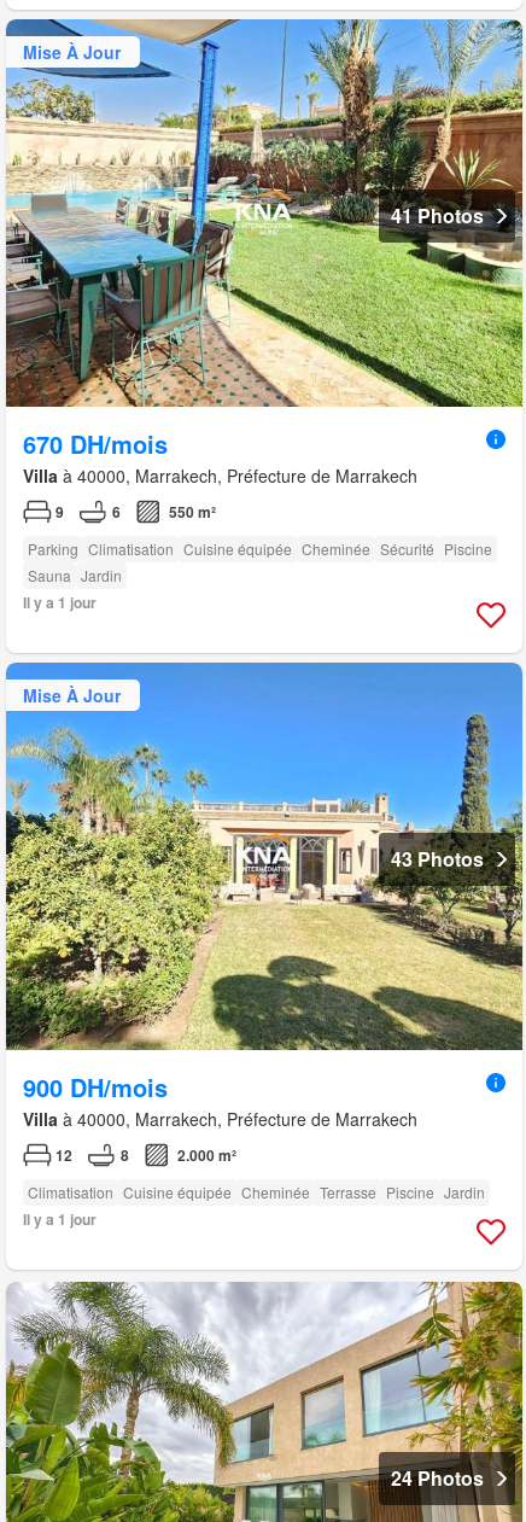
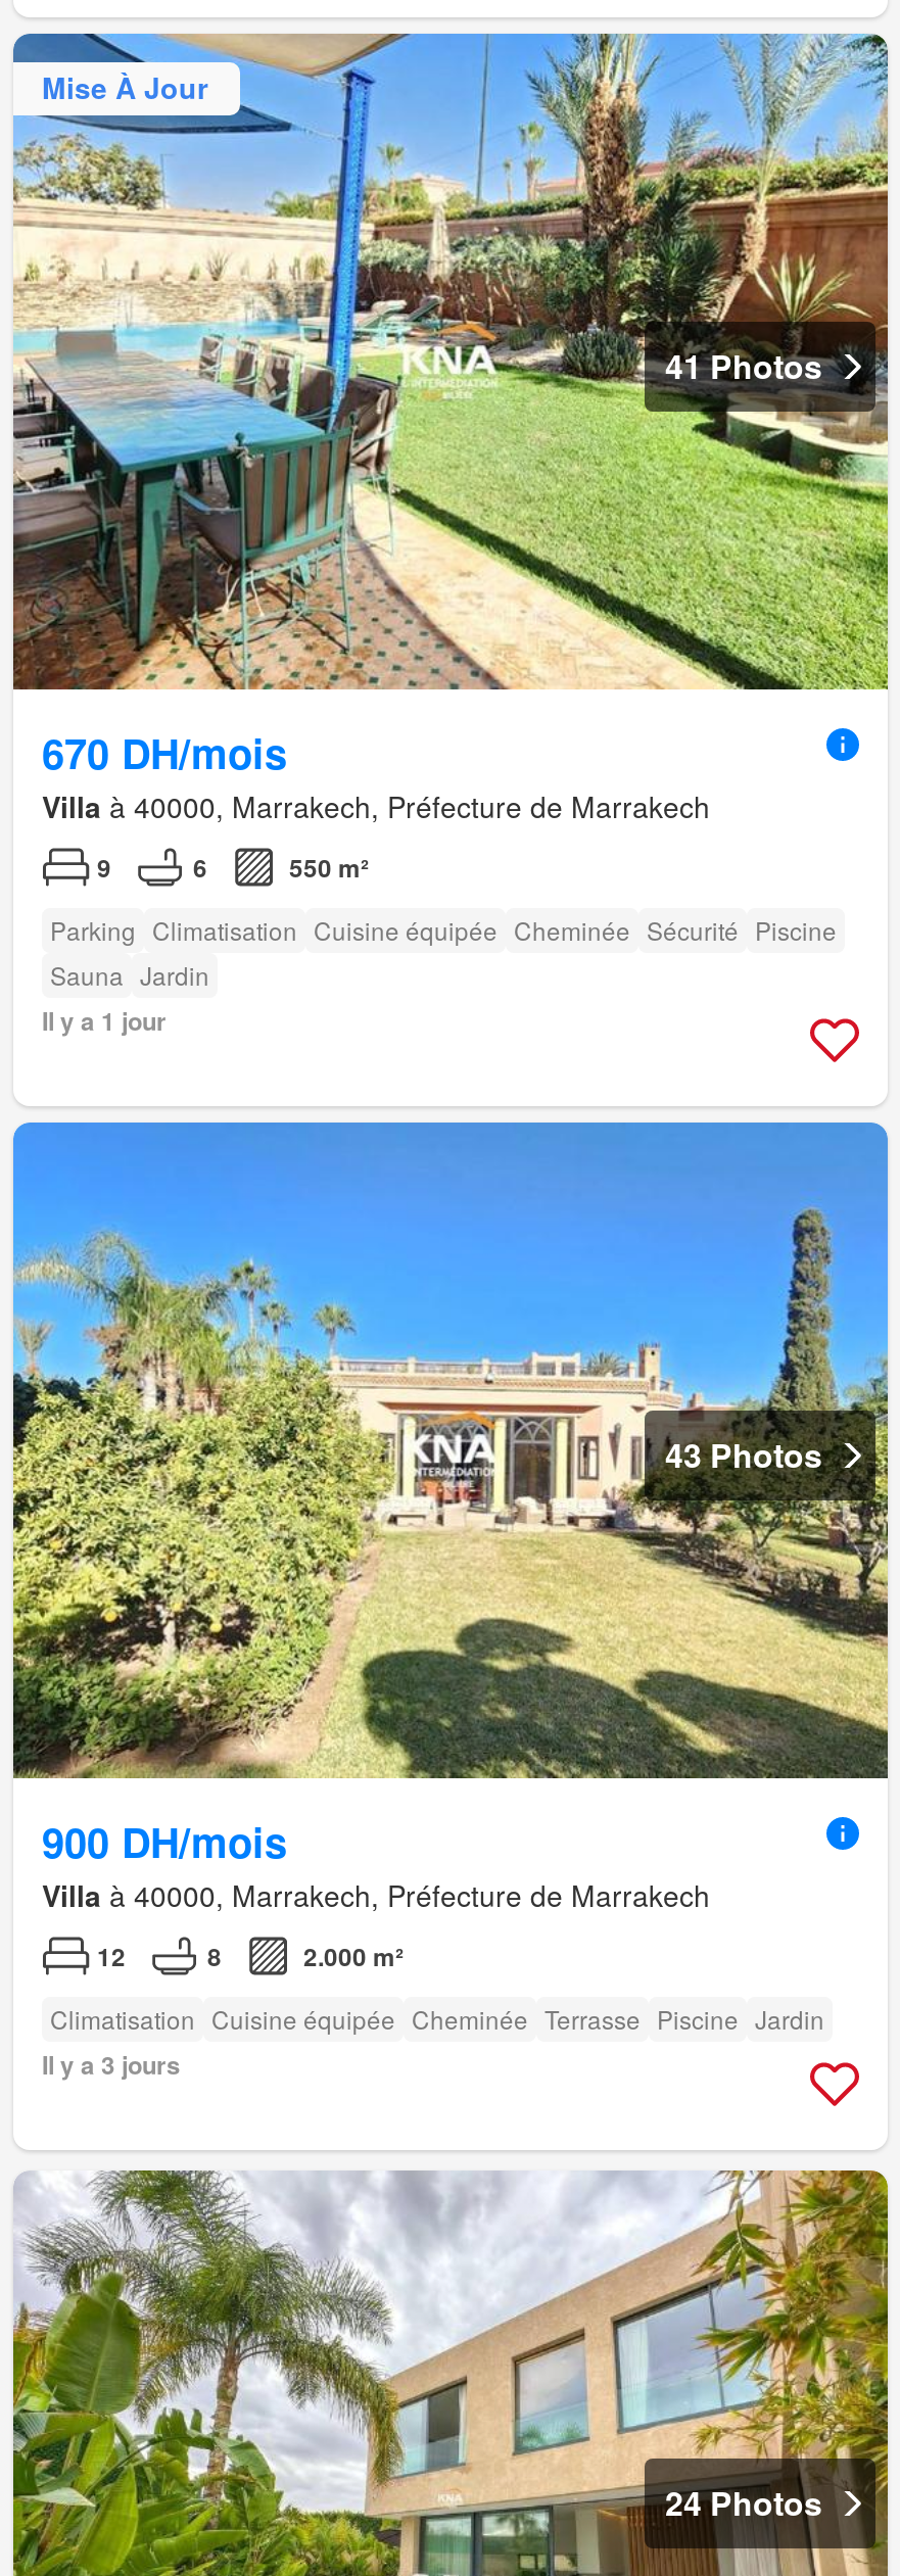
- Mise À Jour

- Il y a 1 jour
+ Il y a 3 jours
